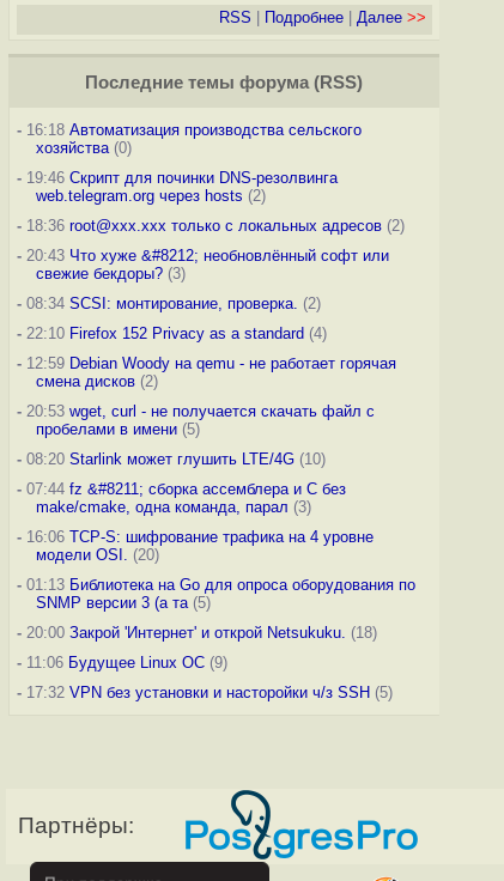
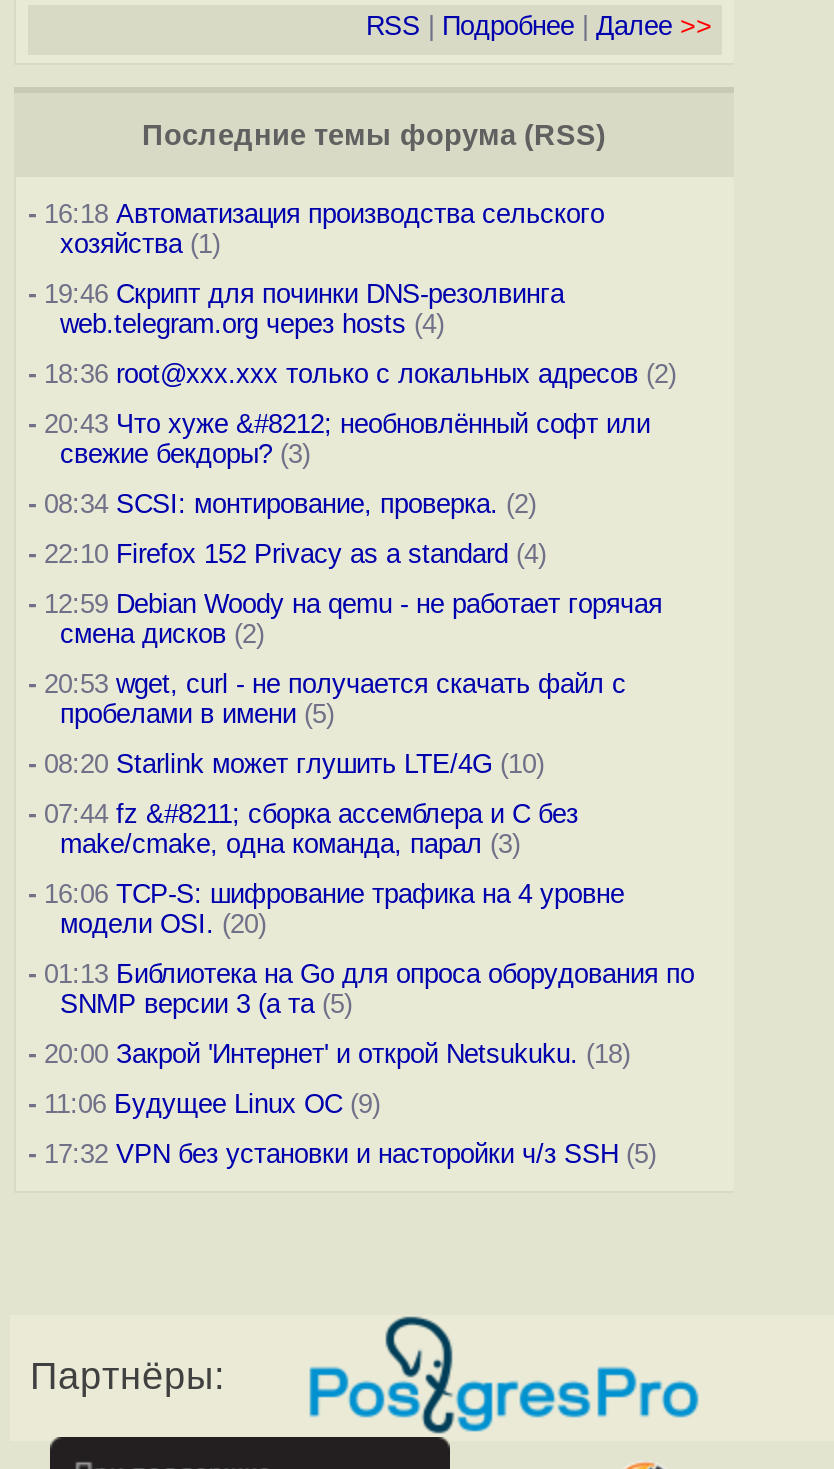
- хозяйства (0)
+ хозяйства (1)

- web.telegram.org через hosts (2)
+ web.telegram.org через hosts (4)
